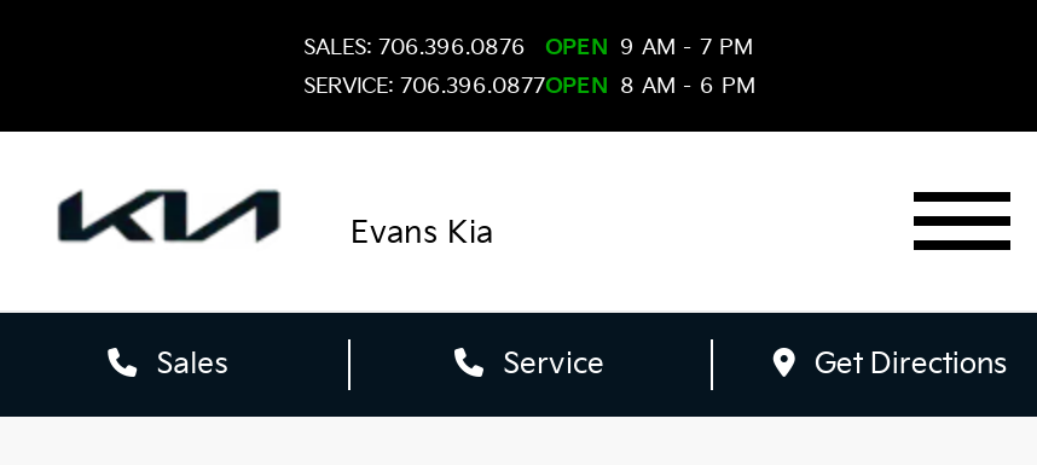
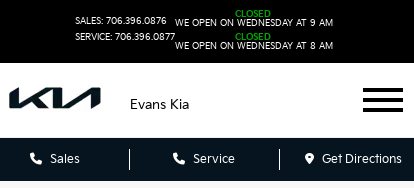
- OPEN 9 AM - 7 PM
- OPEN 8 AM - 6 PM
+ CLOSED
+ WE OPEN ON WEDNESDAY AT 9 AM
+ CLOSED
+ WE OPEN ON WEDNESDAY AT 8 AM
